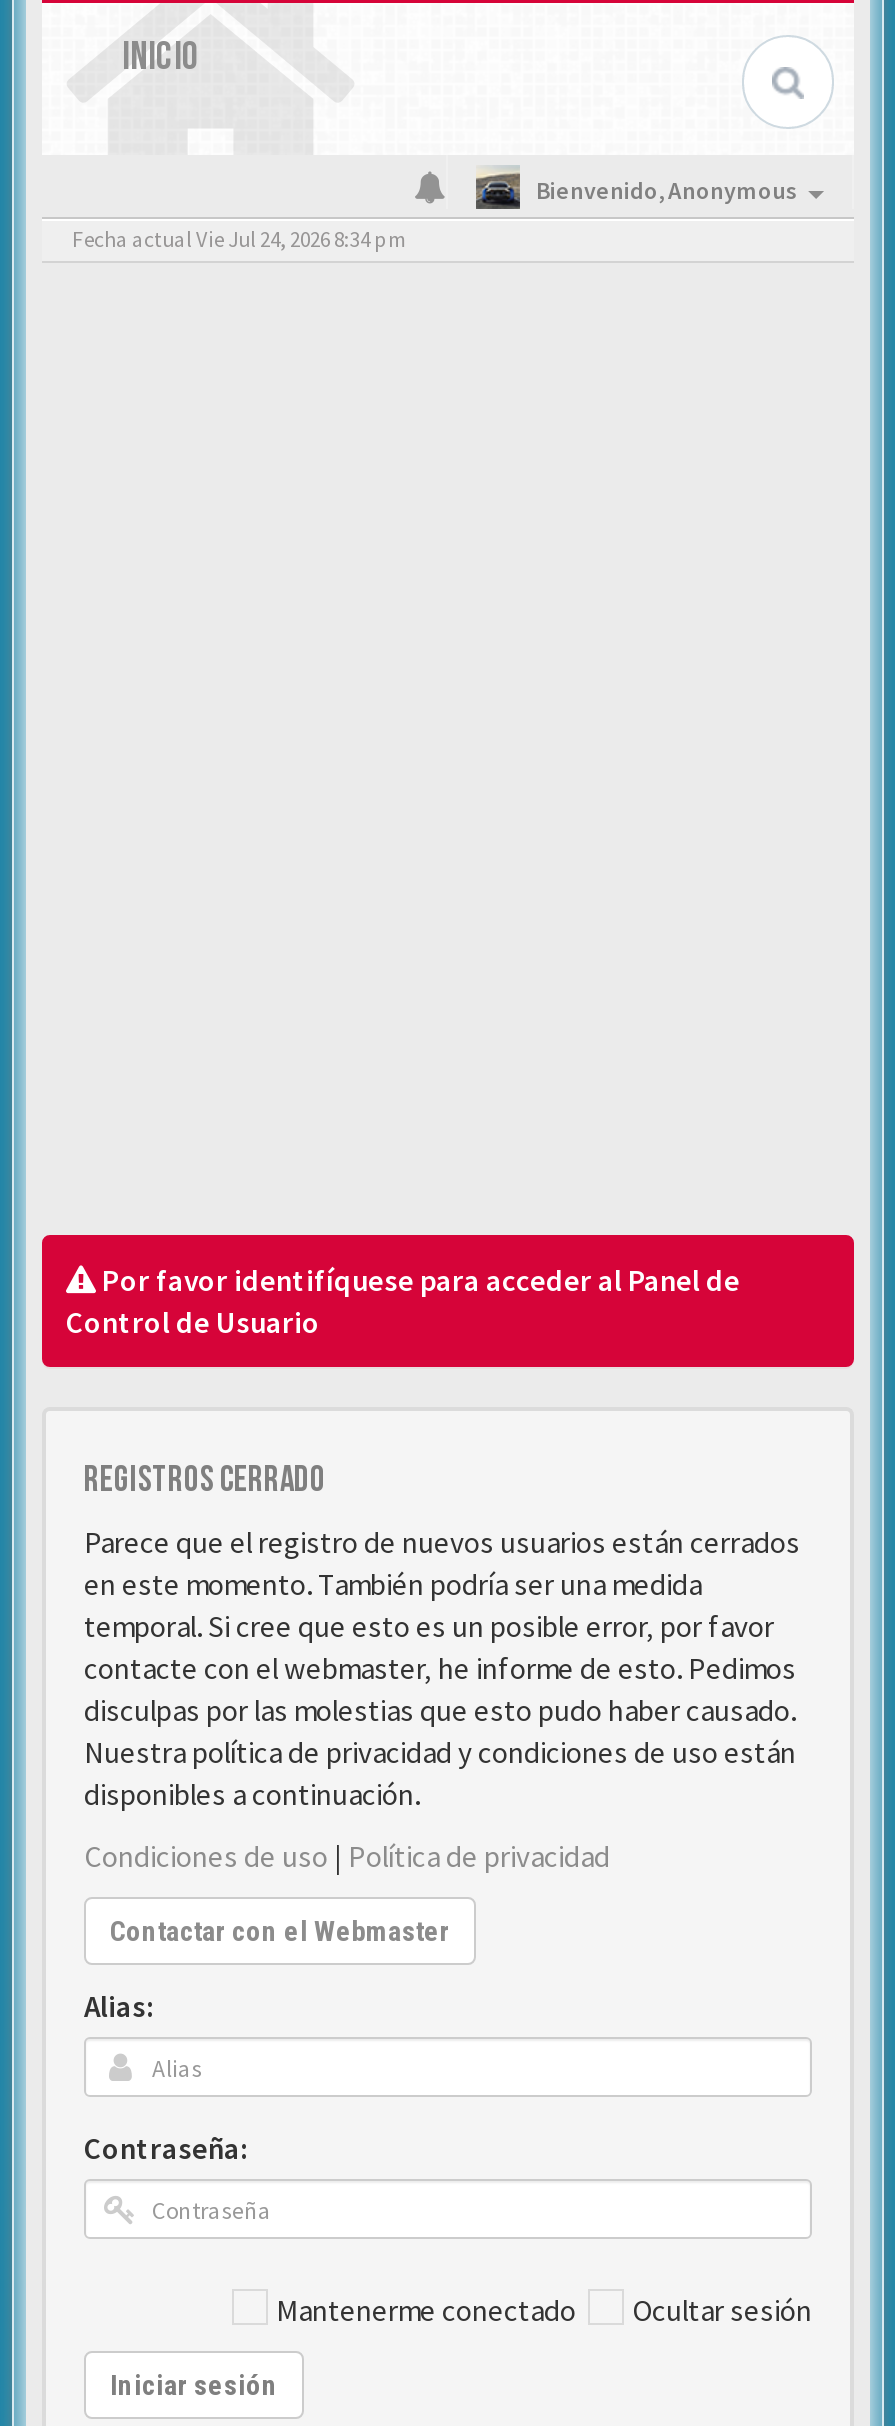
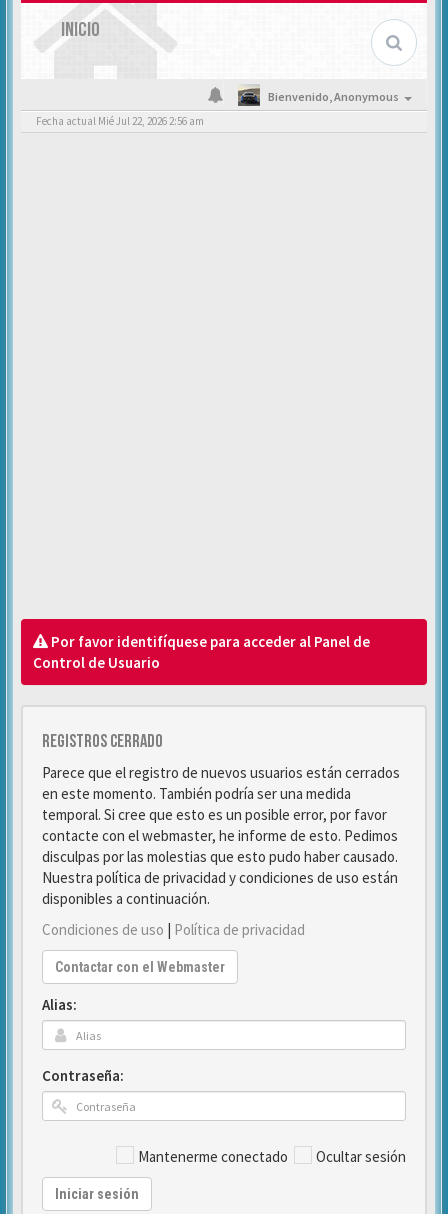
- Fecha actual Vie Jul 24, 2026 8:34 pm
+ Fecha actual Mié Jul 22, 2026 2:56 am
